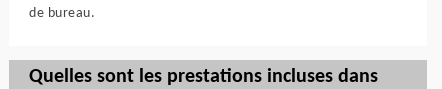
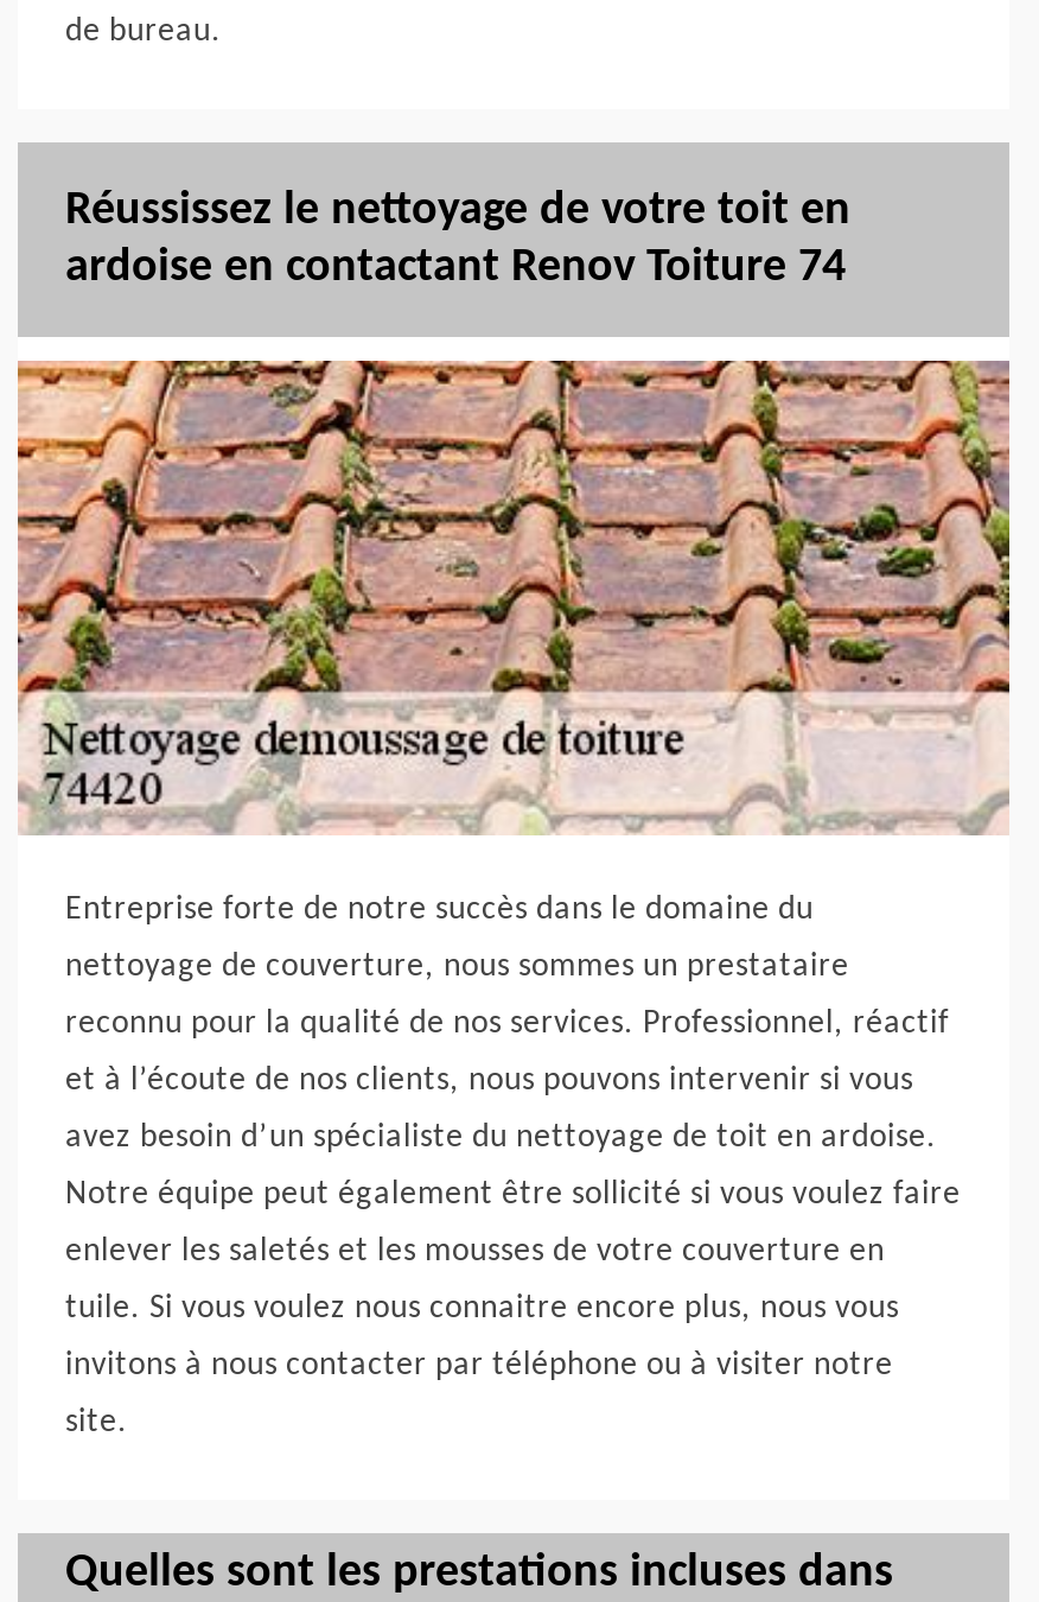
+ [image]
+ Entreprise forte de notre succès dans le domaine du
+ nettoyage de couverture, nous sommes un prestataire
+ reconnu pour la qualité de nos services. Professionnel, réactif
+ et à l’écoute de nos clients, nous pouvons intervenir si vous
+ avez besoin d’un spécialiste du nettoyage de toit en ardoise.
+ Notre équipe peut également être sollicité si vous voulez faire
+ enlever les saletés et les mousses de votre couverture en
+ tuile. Si vous voulez nous connaitre encore plus, nous vous
+ invitons à nous contacter par téléphone ou à visiter notre
+ site.

+ Réussissez le nettoyage de votre toit en
+ ardoise en contactant Renov Toiture 74
